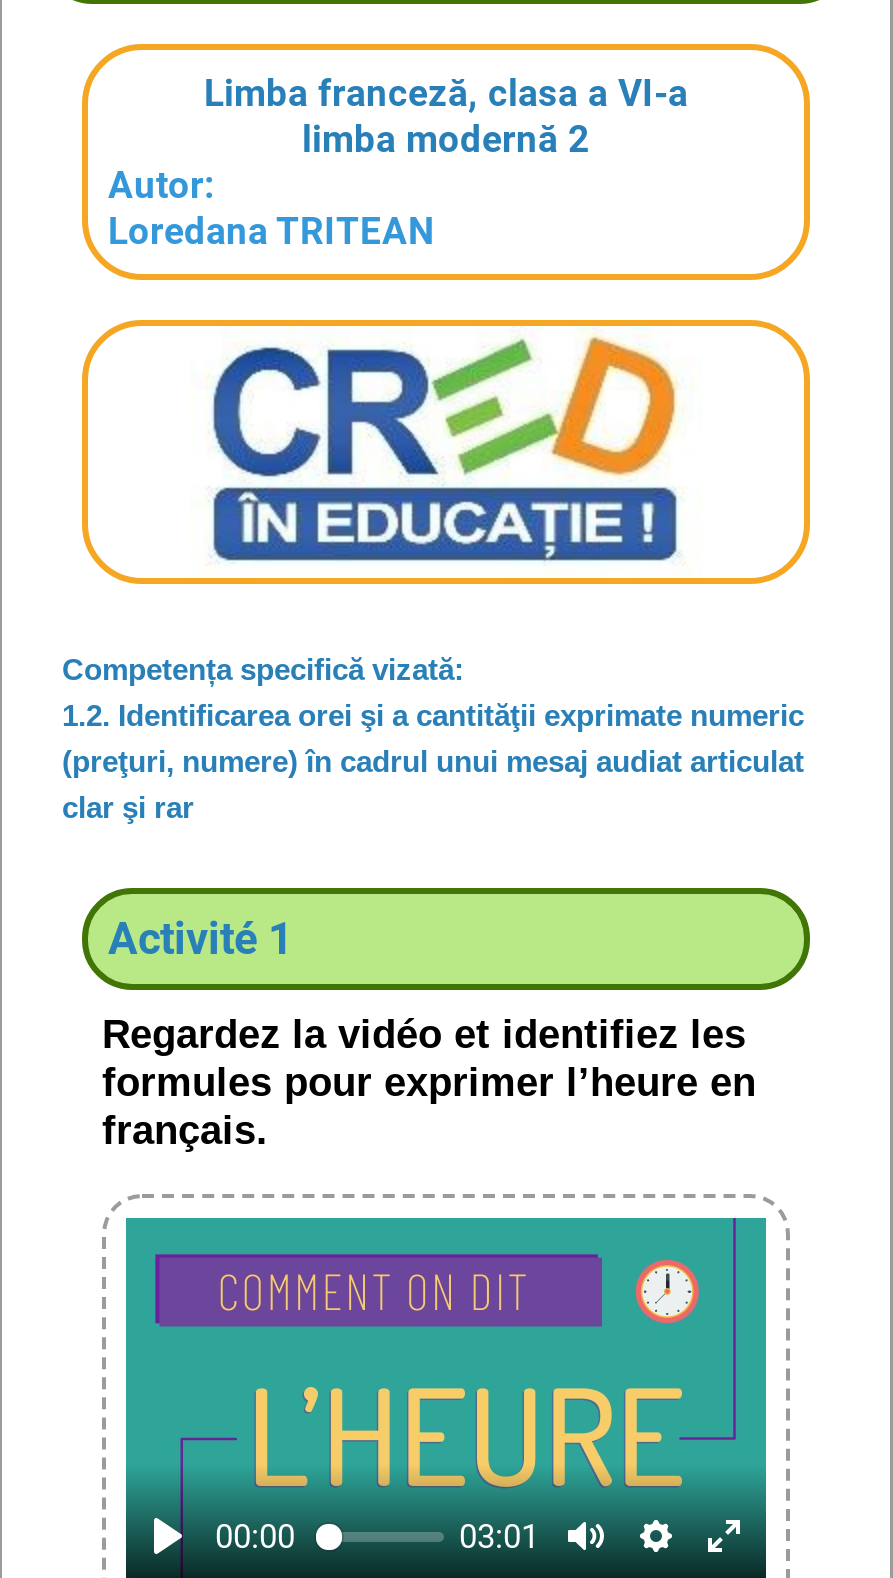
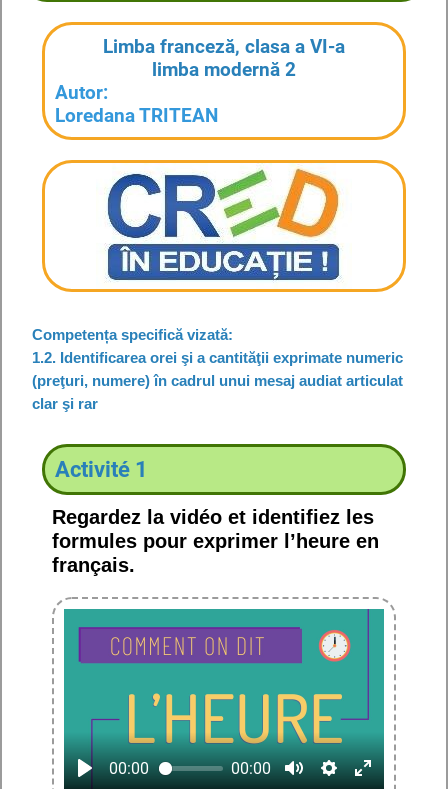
- 03:01
+ 00:00
